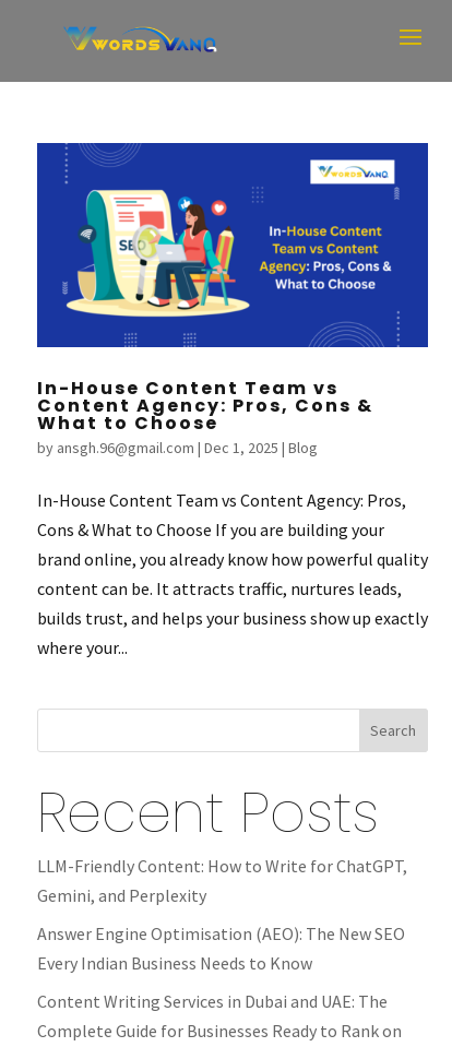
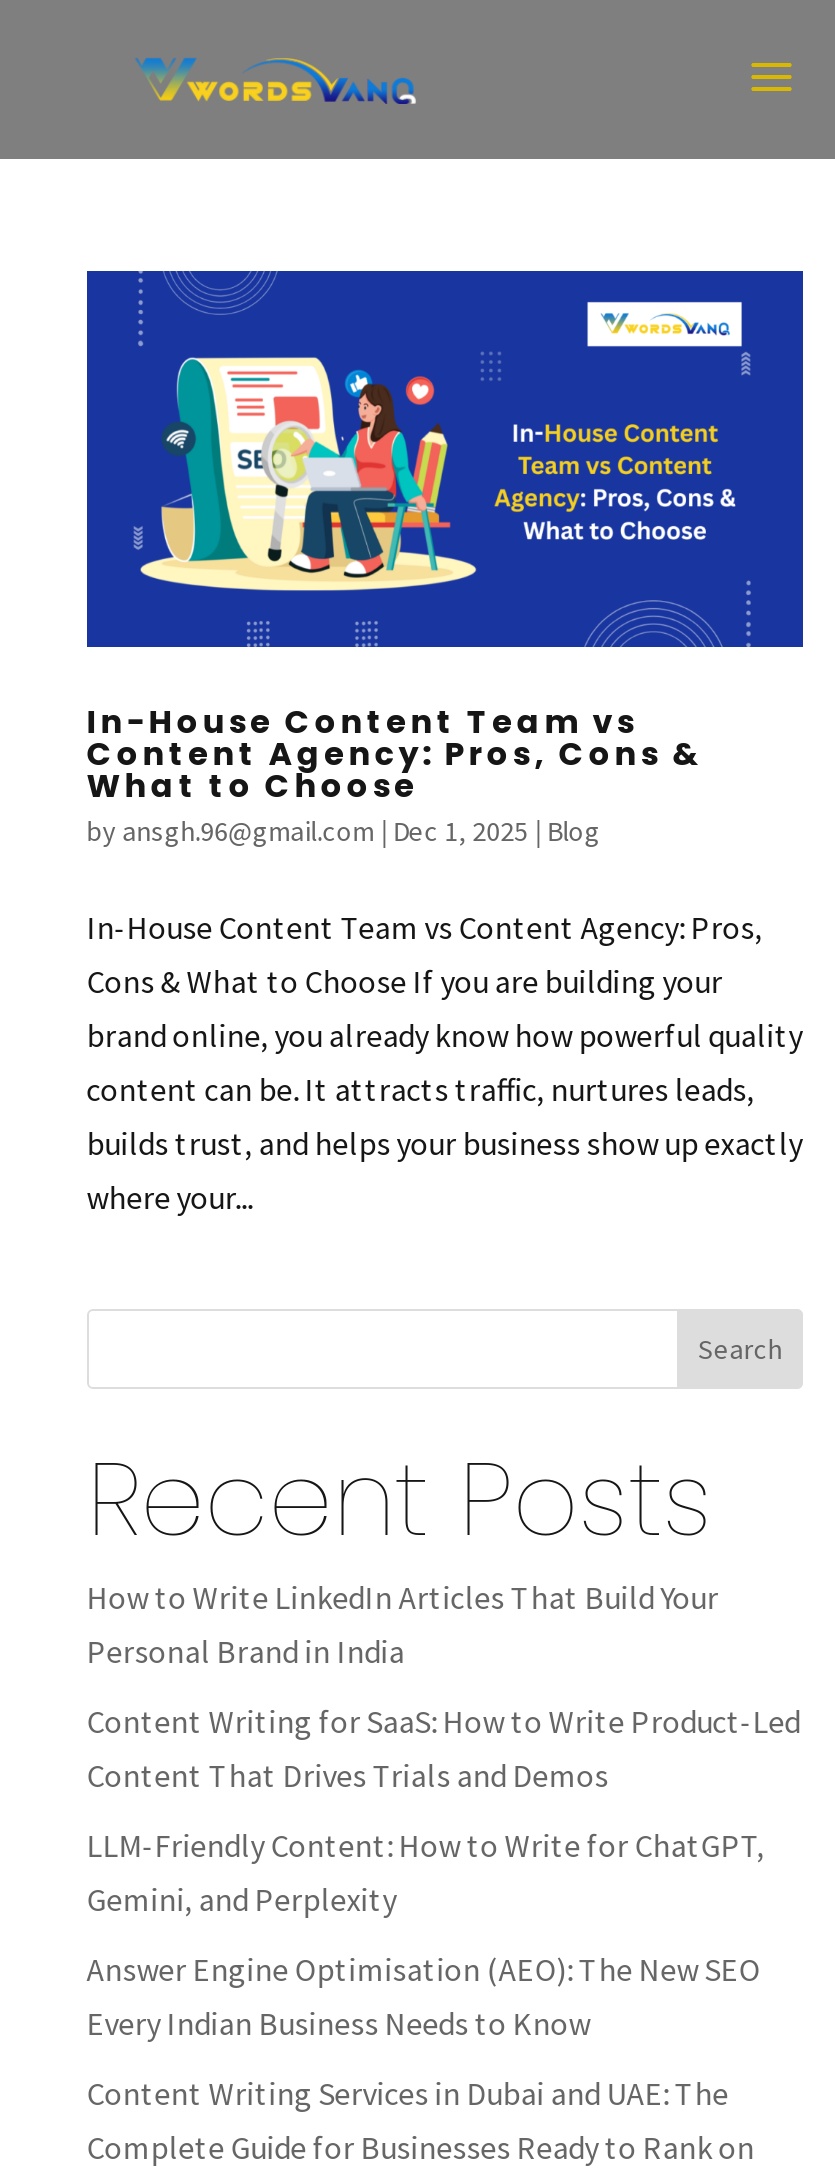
+ How to Write LinkedIn Articles That Build Your
+ Personal Brand in India
+ Content Writing for SaaS: How to Write Product-Led
+ Content That Drives Trials and Demos
